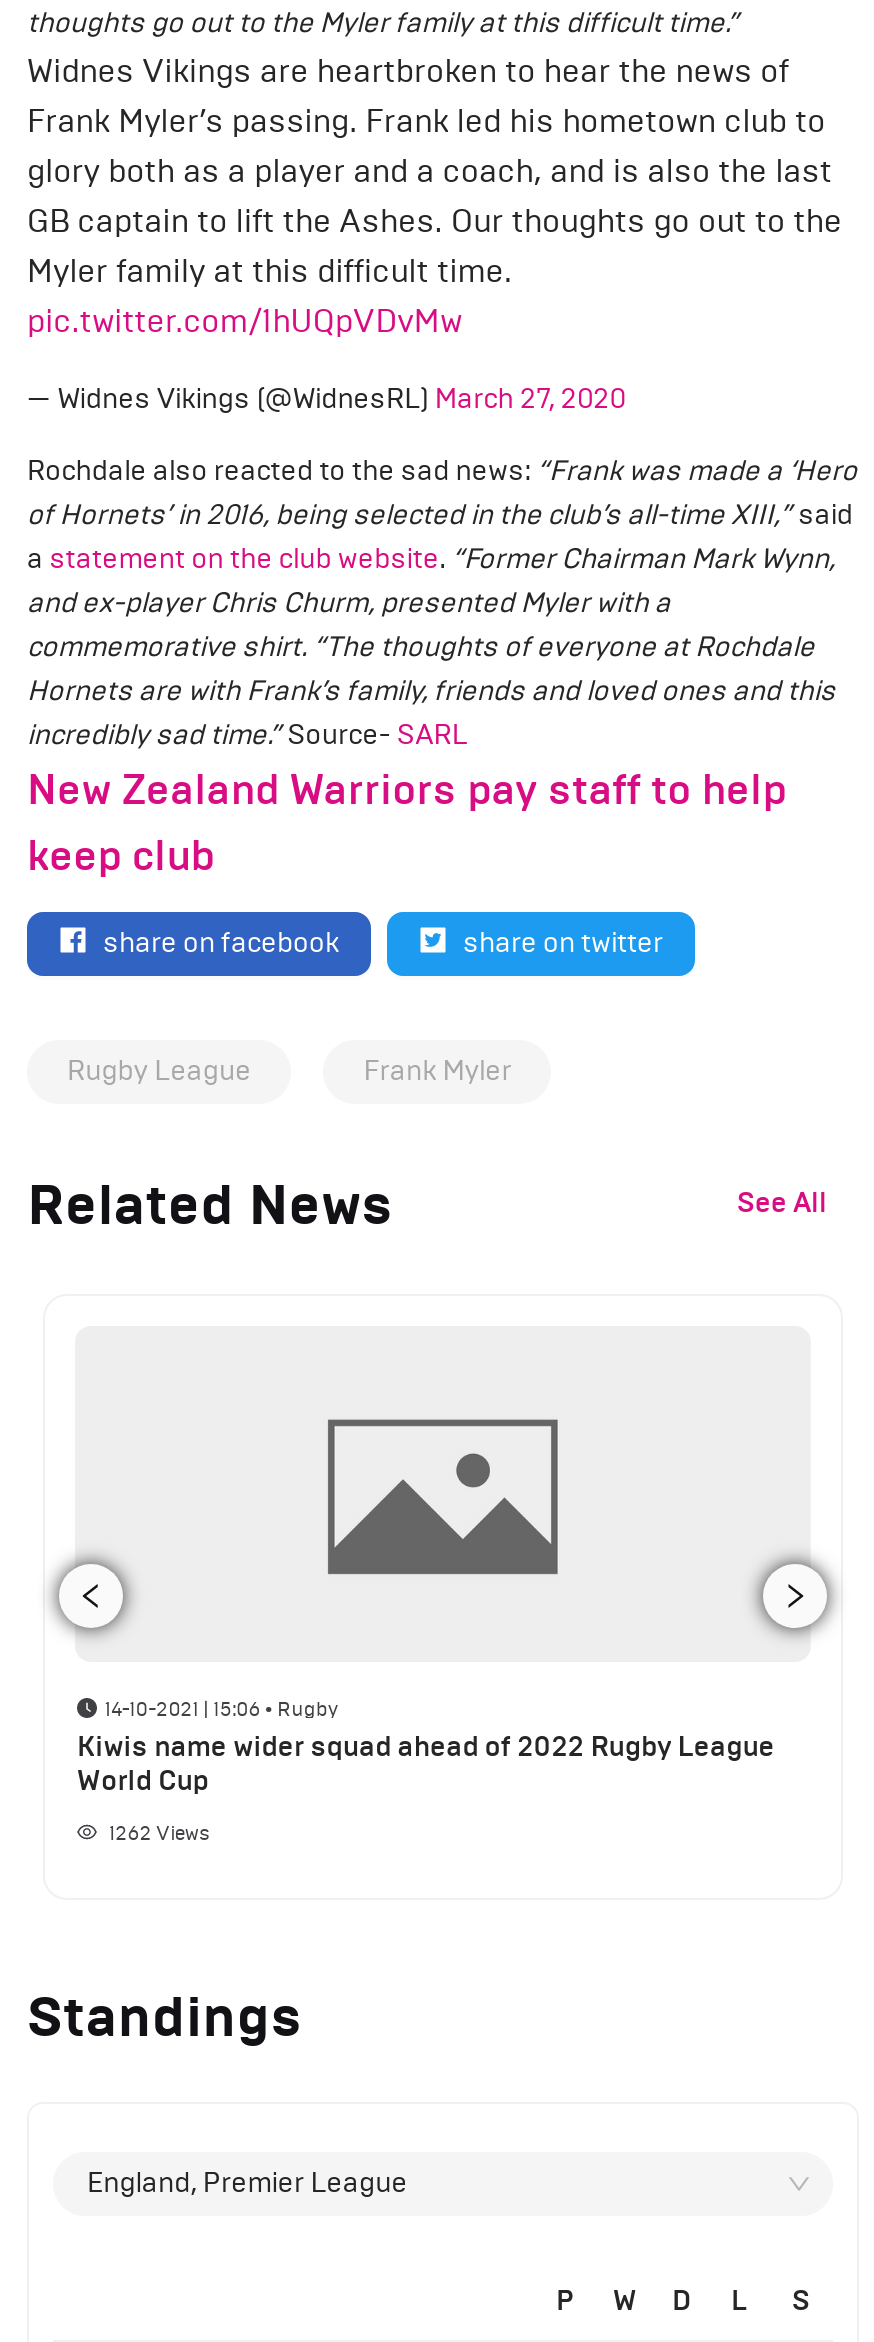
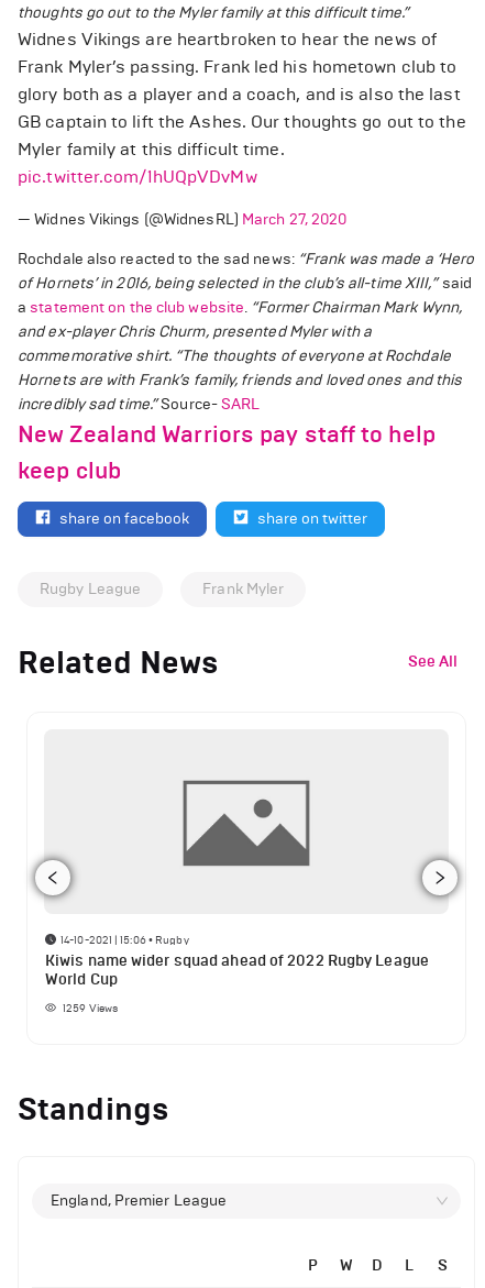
- 1262 Views
+ 1259 Views
